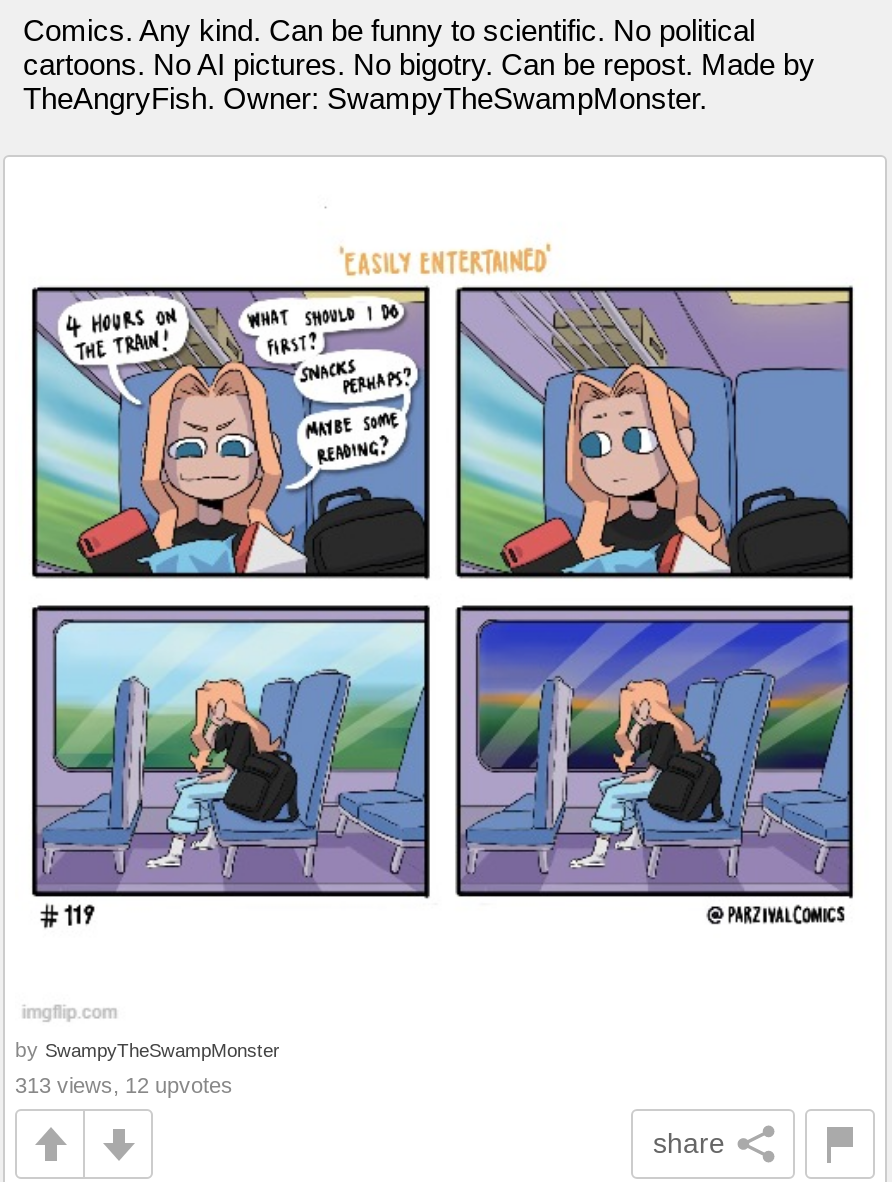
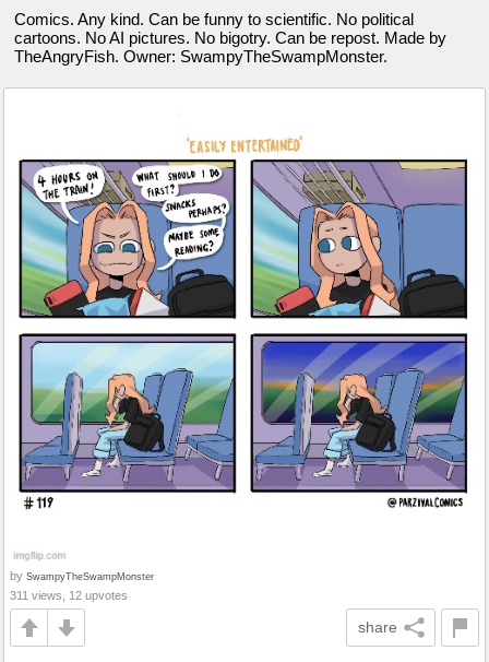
- 313 views, 12 upvotes
+ 311 views, 12 upvotes
